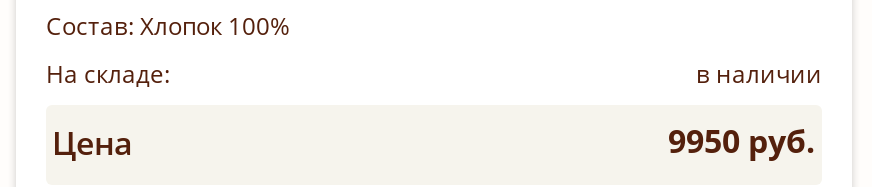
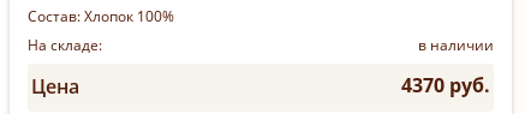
- 9950 руб.
+ 4370 руб.
